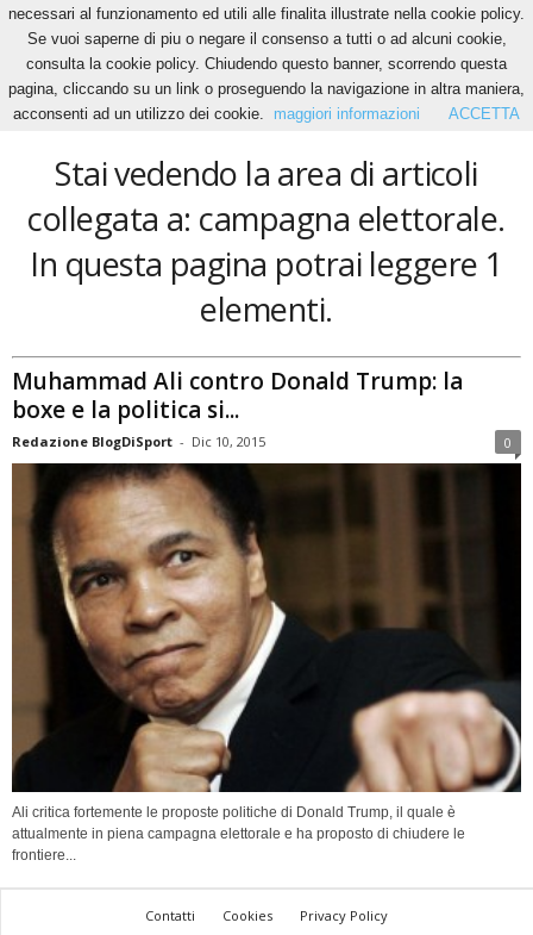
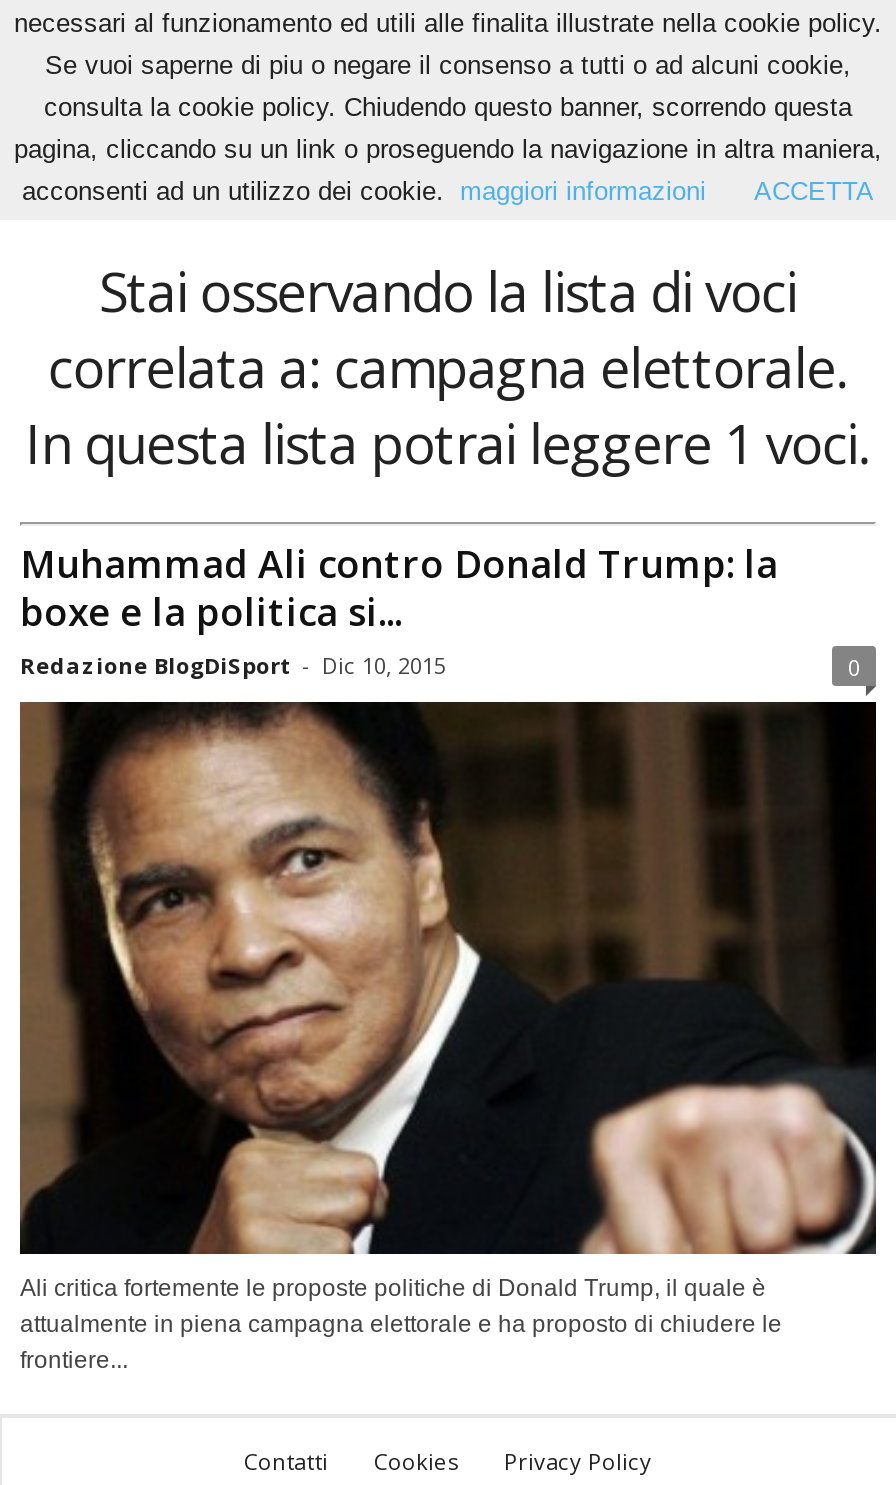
- Stai vedendo la area di articoli
- collegata a: campagna elettorale.
- In questa pagina potrai leggere 1
- elementi.
+ Stai osservando la lista di voci
+ correlata a: campagna elettorale.
+ In questa lista potrai leggere 1 voci.
